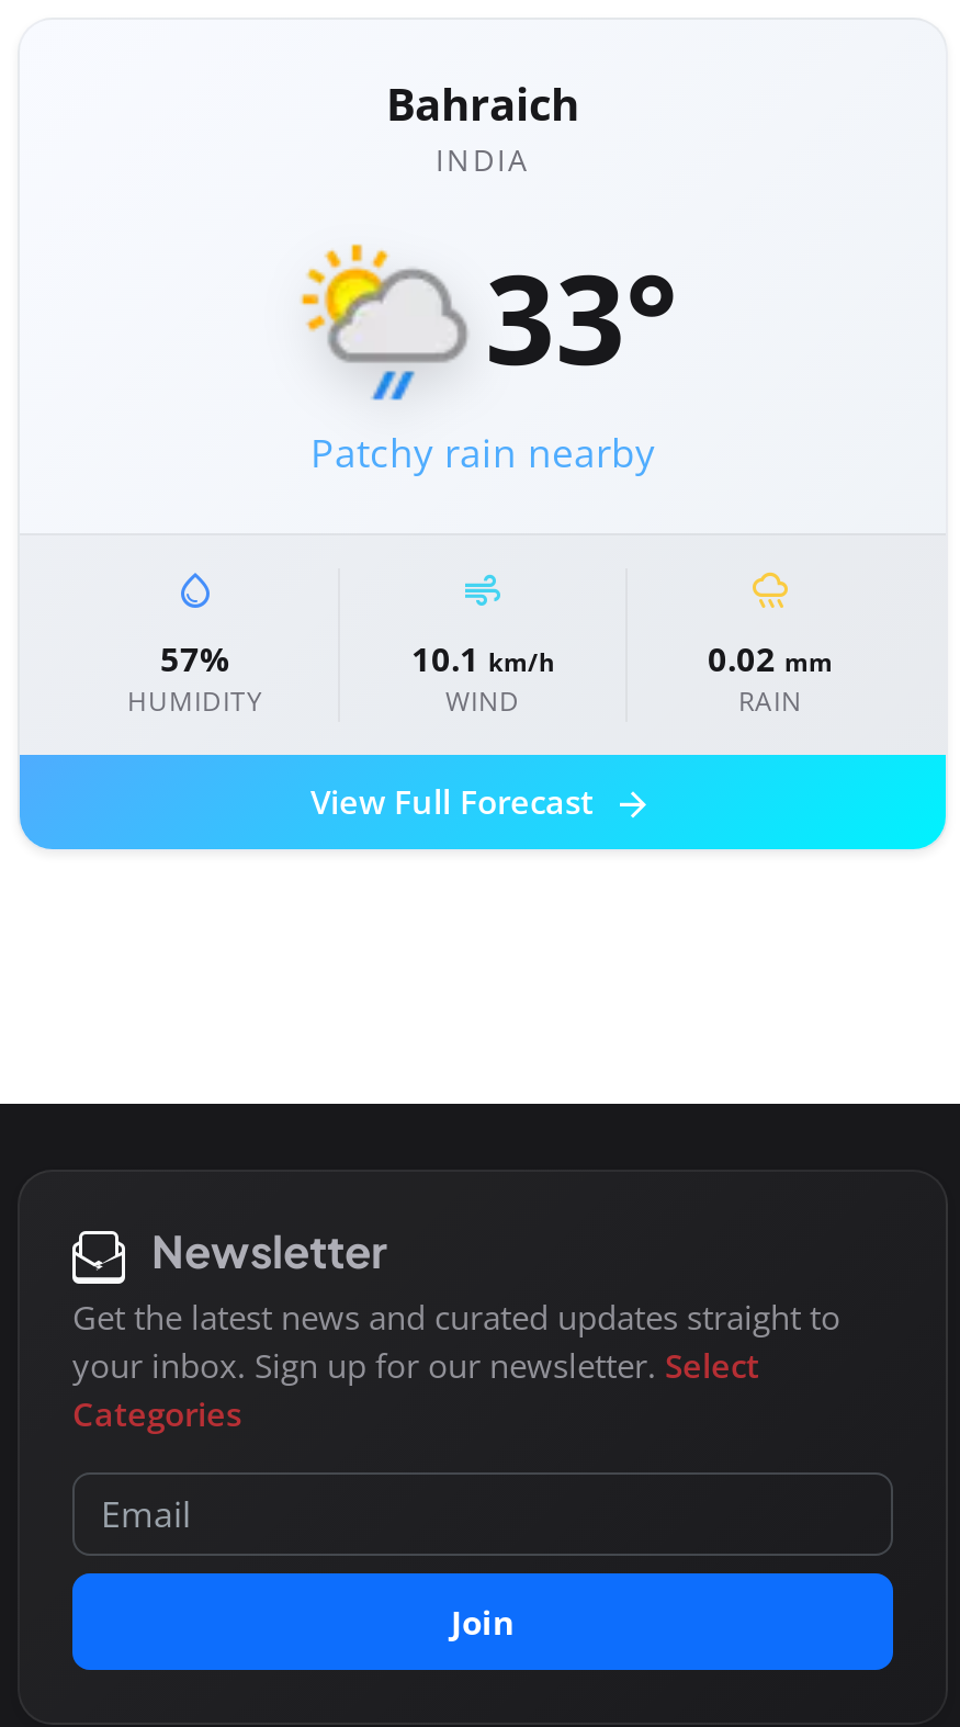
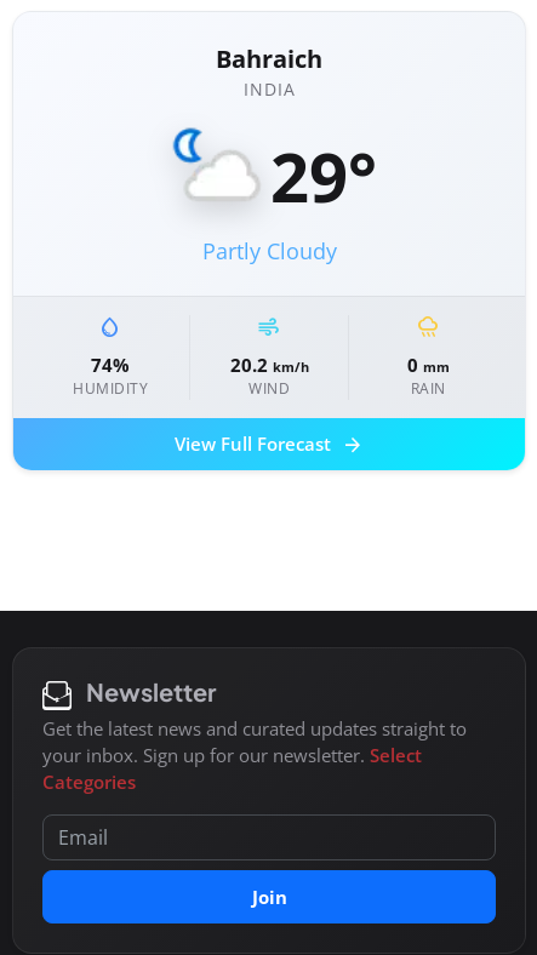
- [image]
- 33°
- Patchy rain nearby
+ [image]
+ 29°
+ Partly Cloudy

- 57%
+ 74%

- 10.1 km/h
+ 20.2 km/h

- 0.02 mm
+ 0 mm
